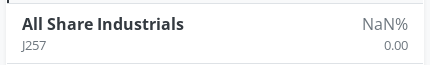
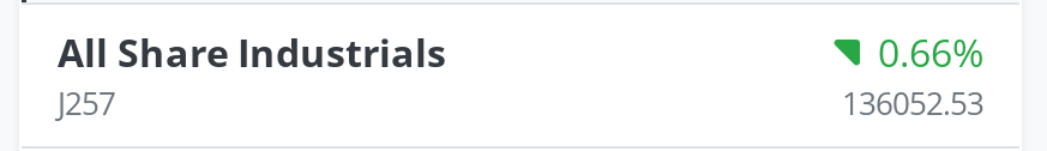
- NaN%
+ 0.66%

- 0.00
+ 136052.53
